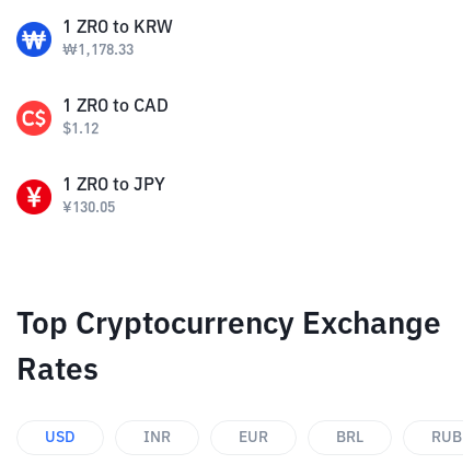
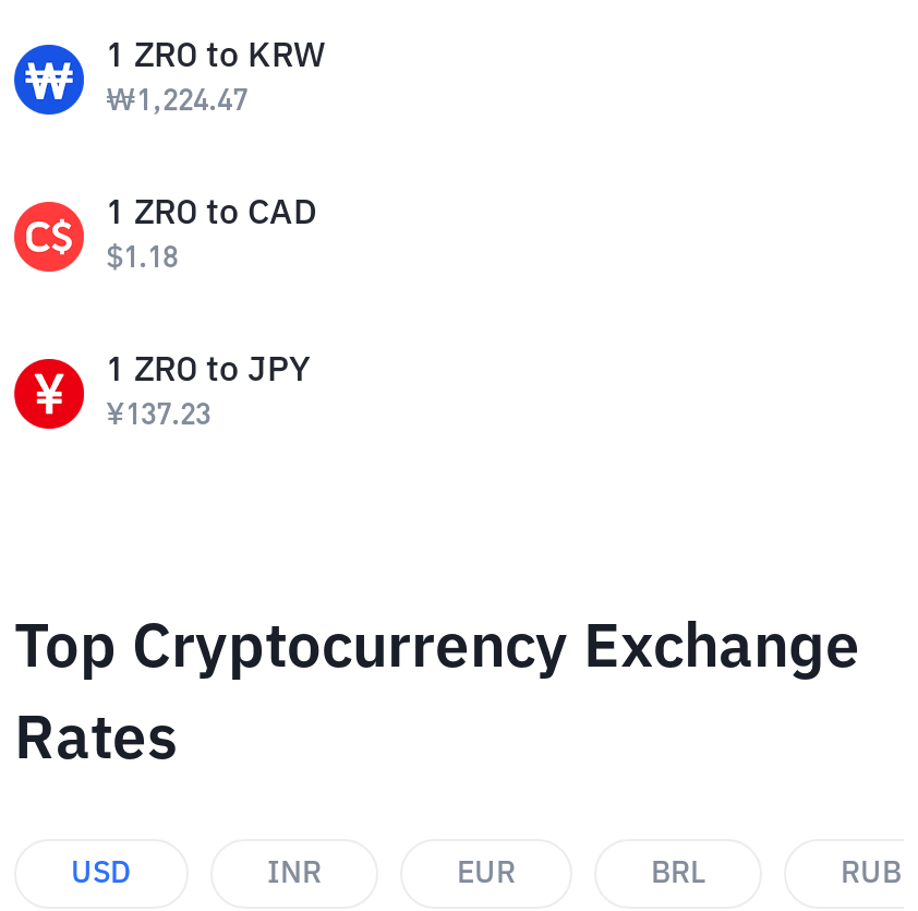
- ₩1,178.33
+ ₩1,224.47

- $1.12
+ $1.18

- ¥130.05
+ ¥137.23
